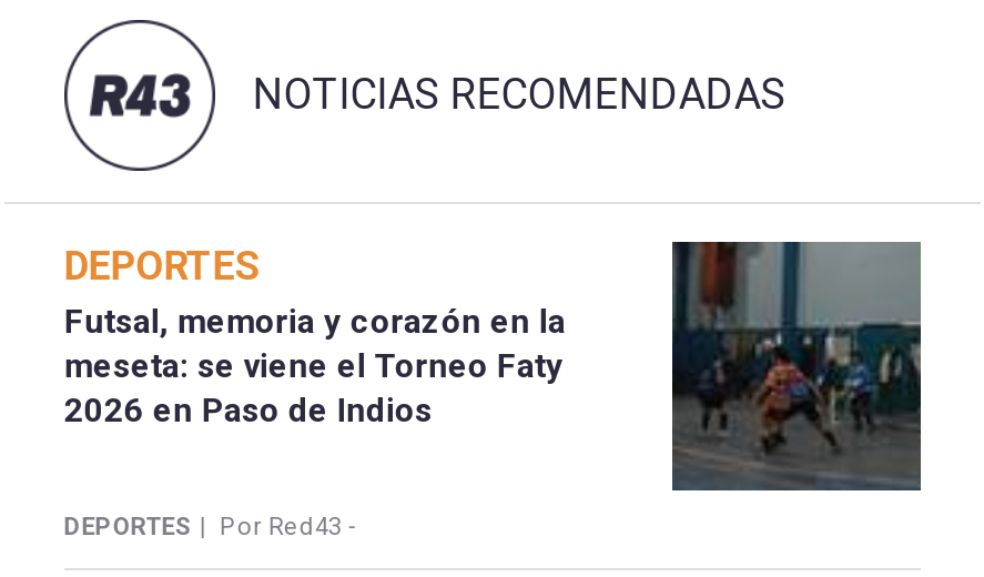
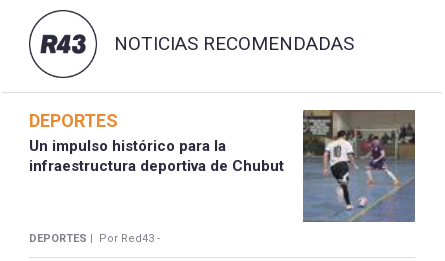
- [image]
+ [image]

- Futsal, memoria y corazón en la
- meseta: se viene el Torneo Faty
- 2026 en Paso de Indios
+ Un impulso histórico para la
+ infraestructura deportiva de Chubut
